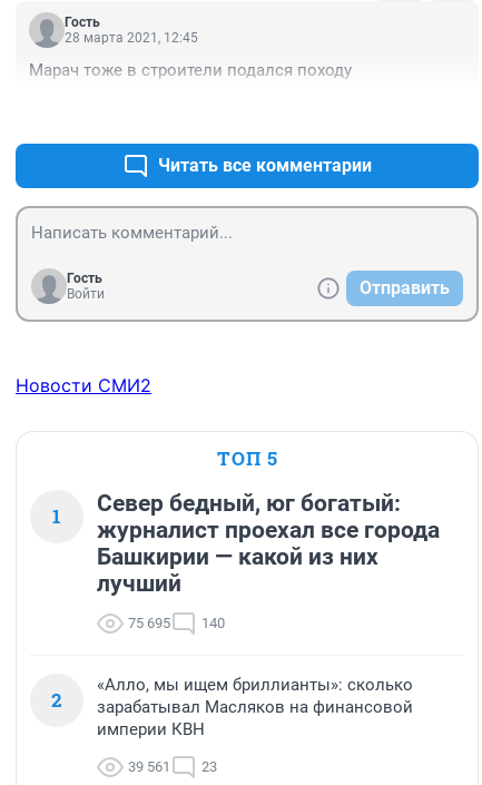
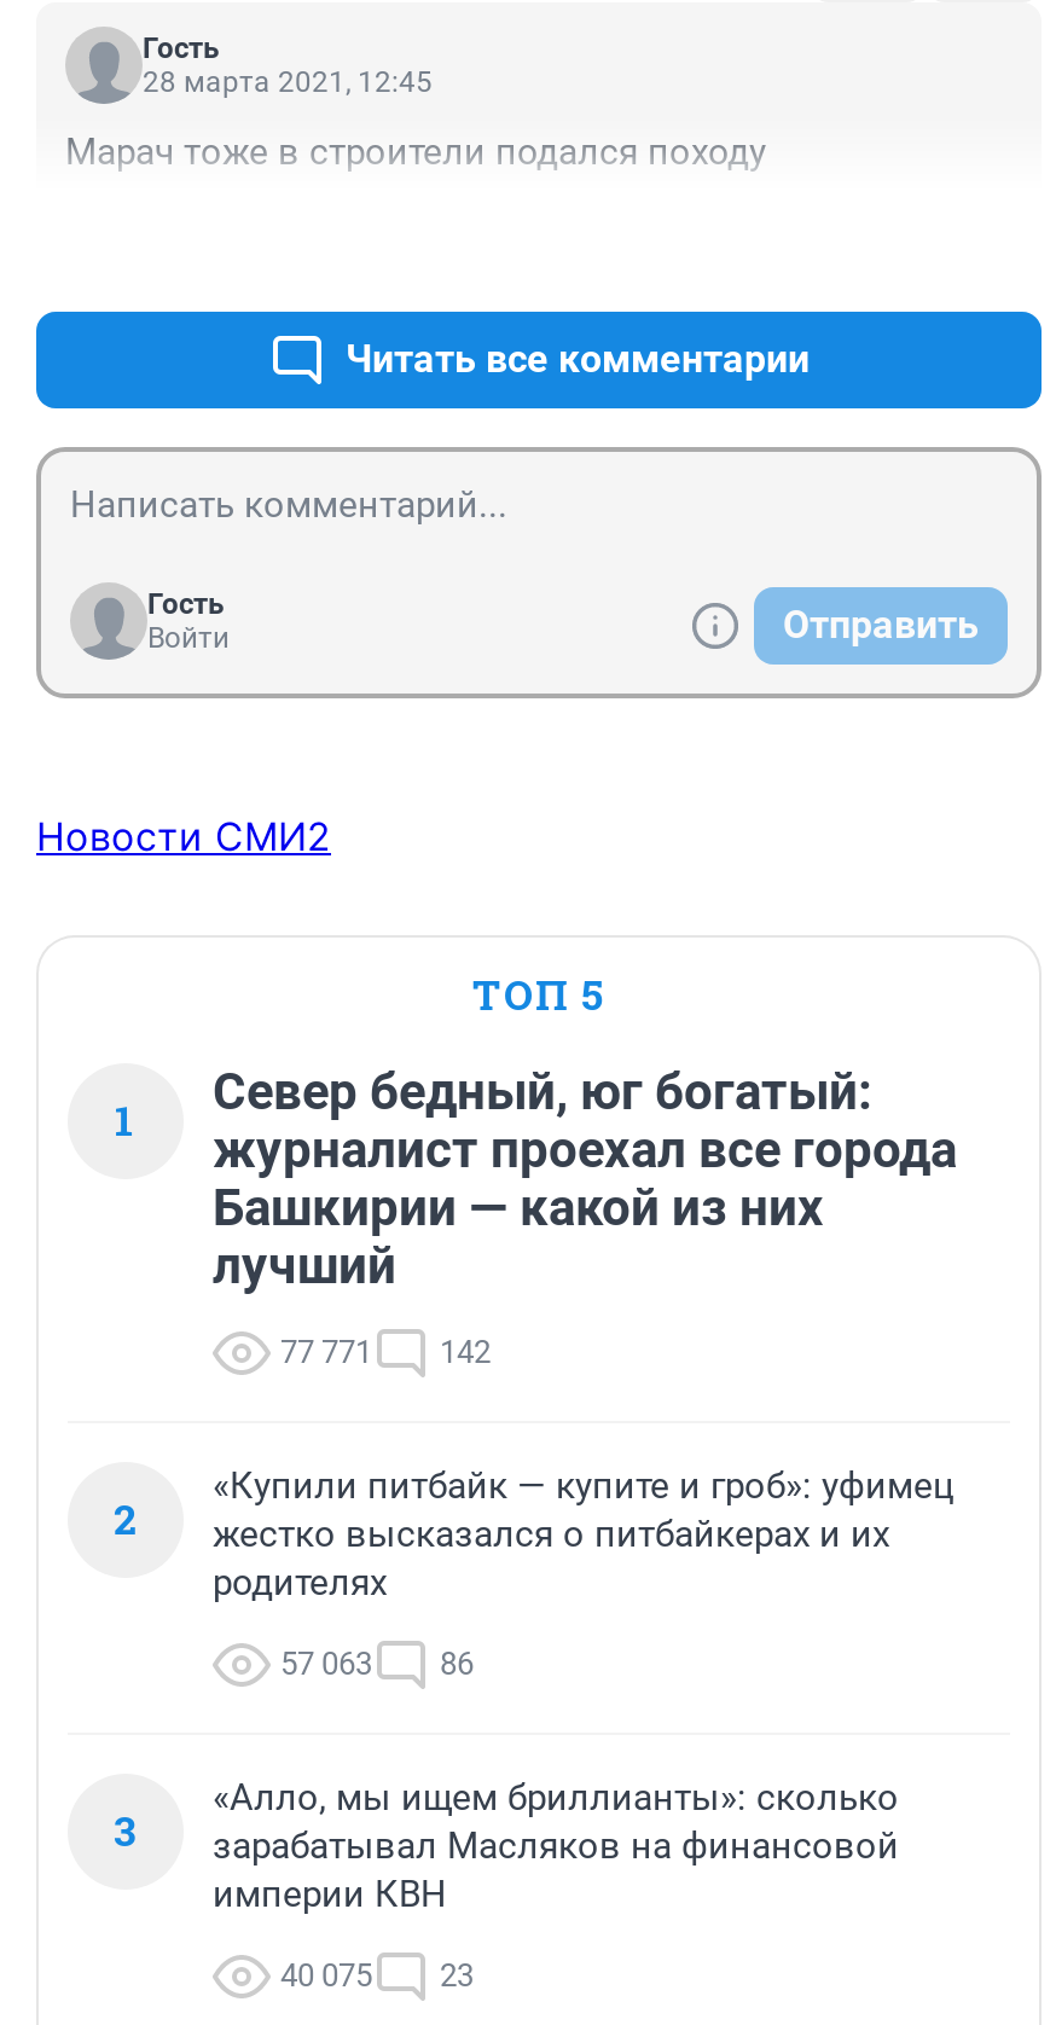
+ «Купили питбайк — купите и гроб»: уфимец
+ жестко высказался о питбайкерах и их
+ родителях
+ 57 063
+ 86
+ 3

- 75 695
+ 77 771

- 140
+ 142

- 39 561 23
+ 40 075 23
